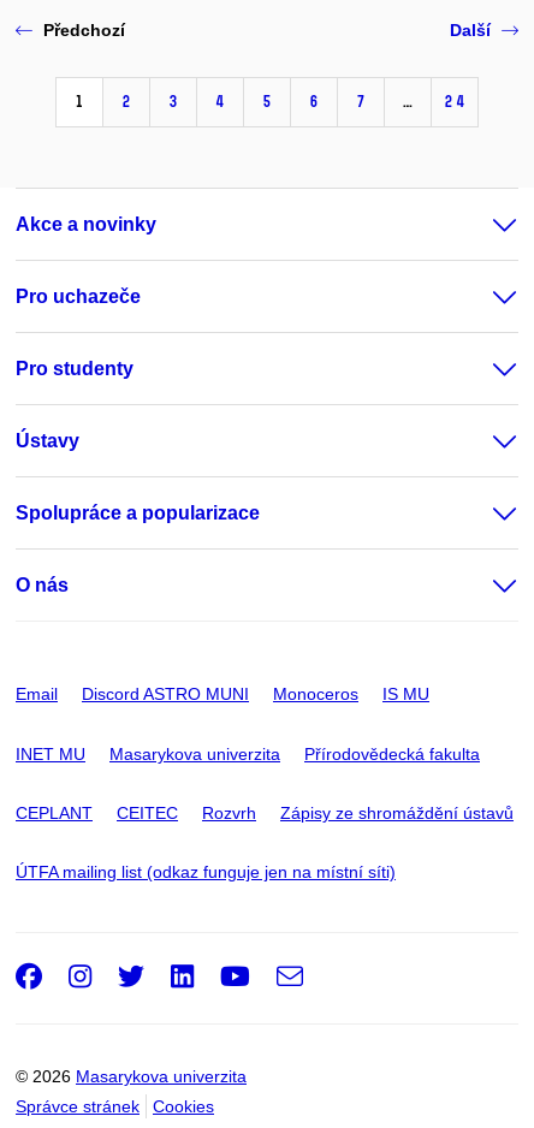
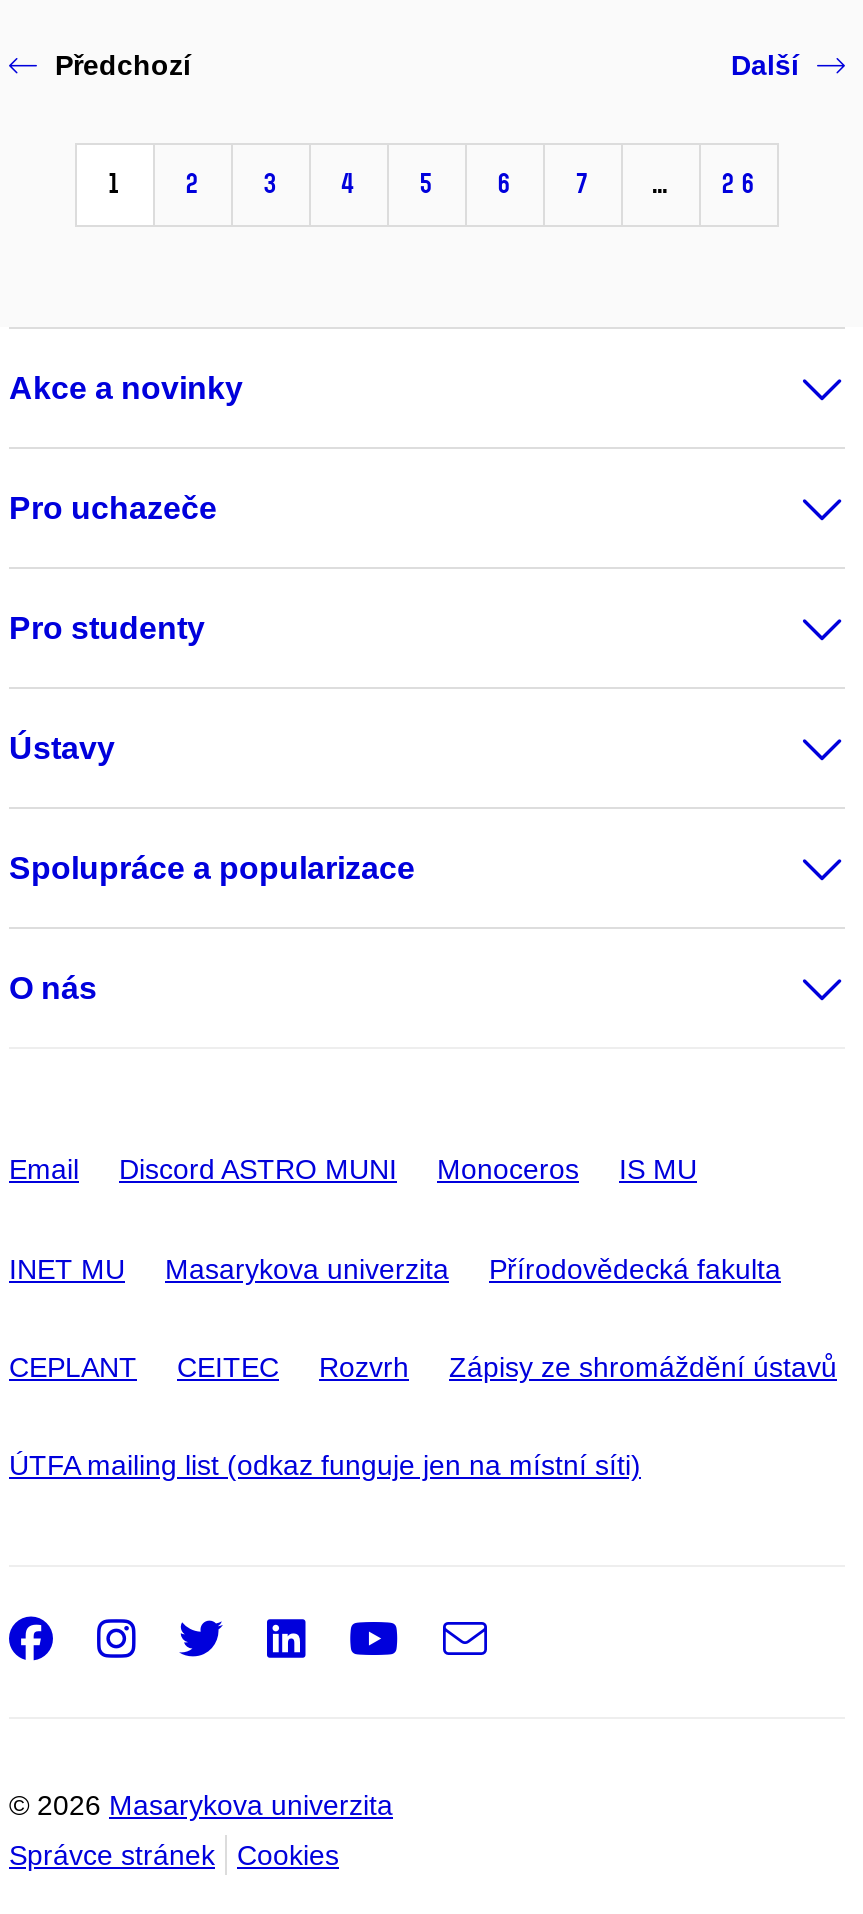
- 24
+ 26
